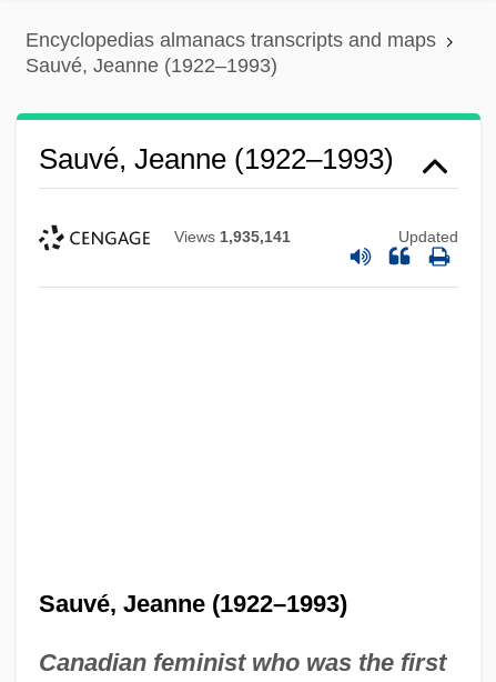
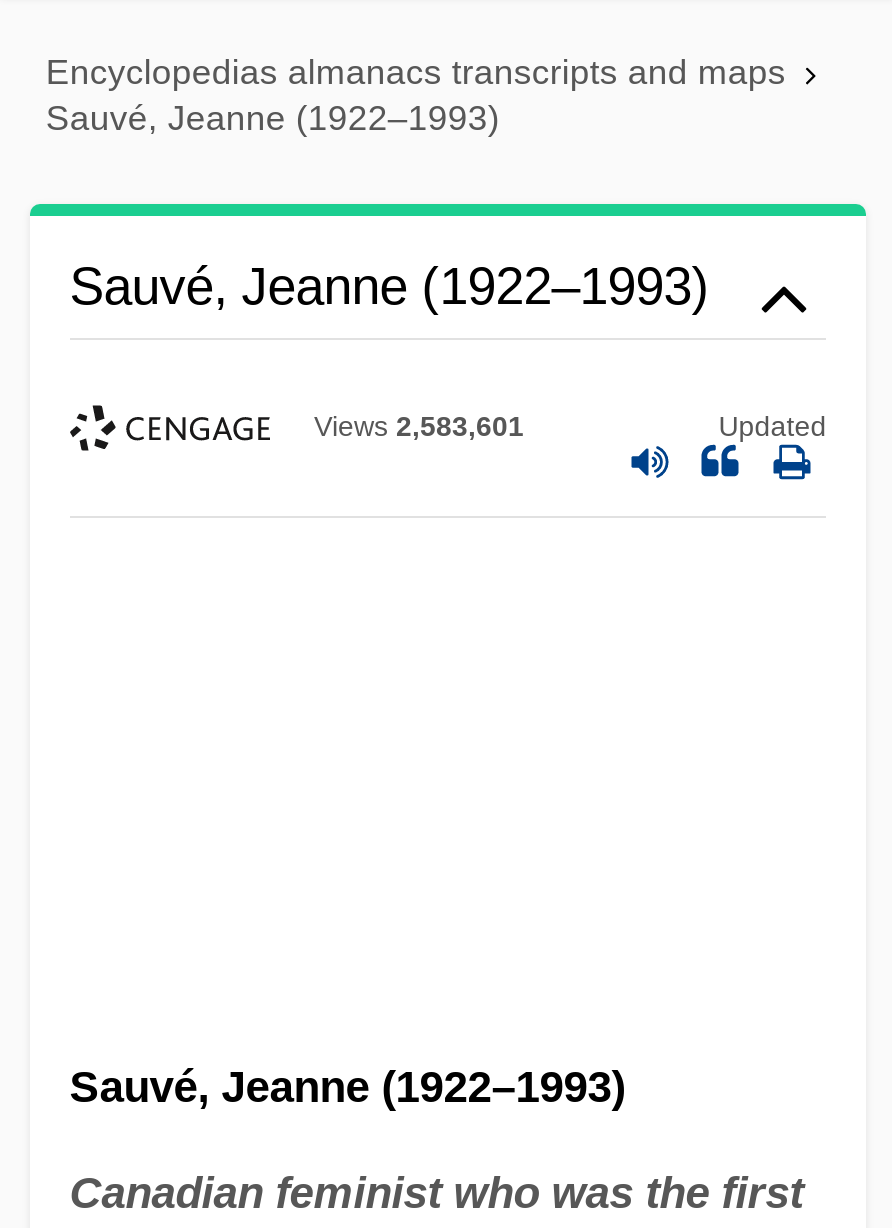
- Views 1,935,141
+ Views 2,583,601
